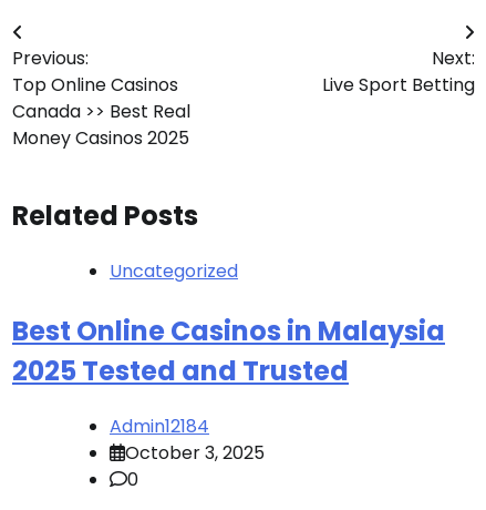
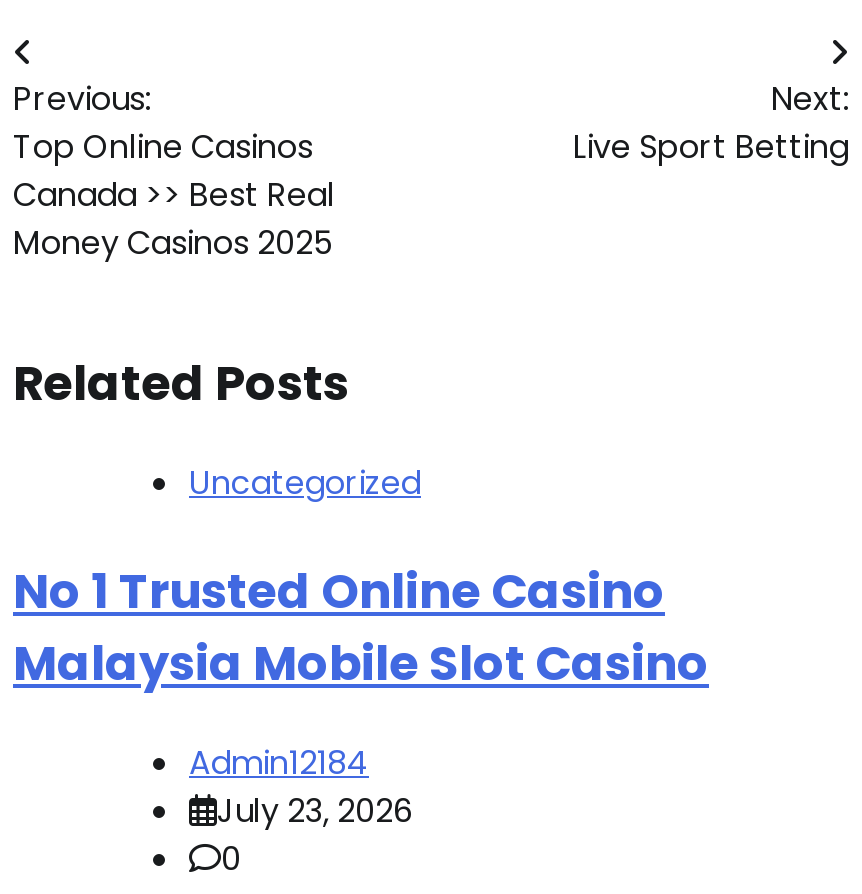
- Best Online Casinos in Malaysia
- 2025 Tested and Trusted
+ No 1 Trusted Online Casino
+ Malaysia Mobile Slot Casino

- October 3, 2025
+ July 23, 2026
